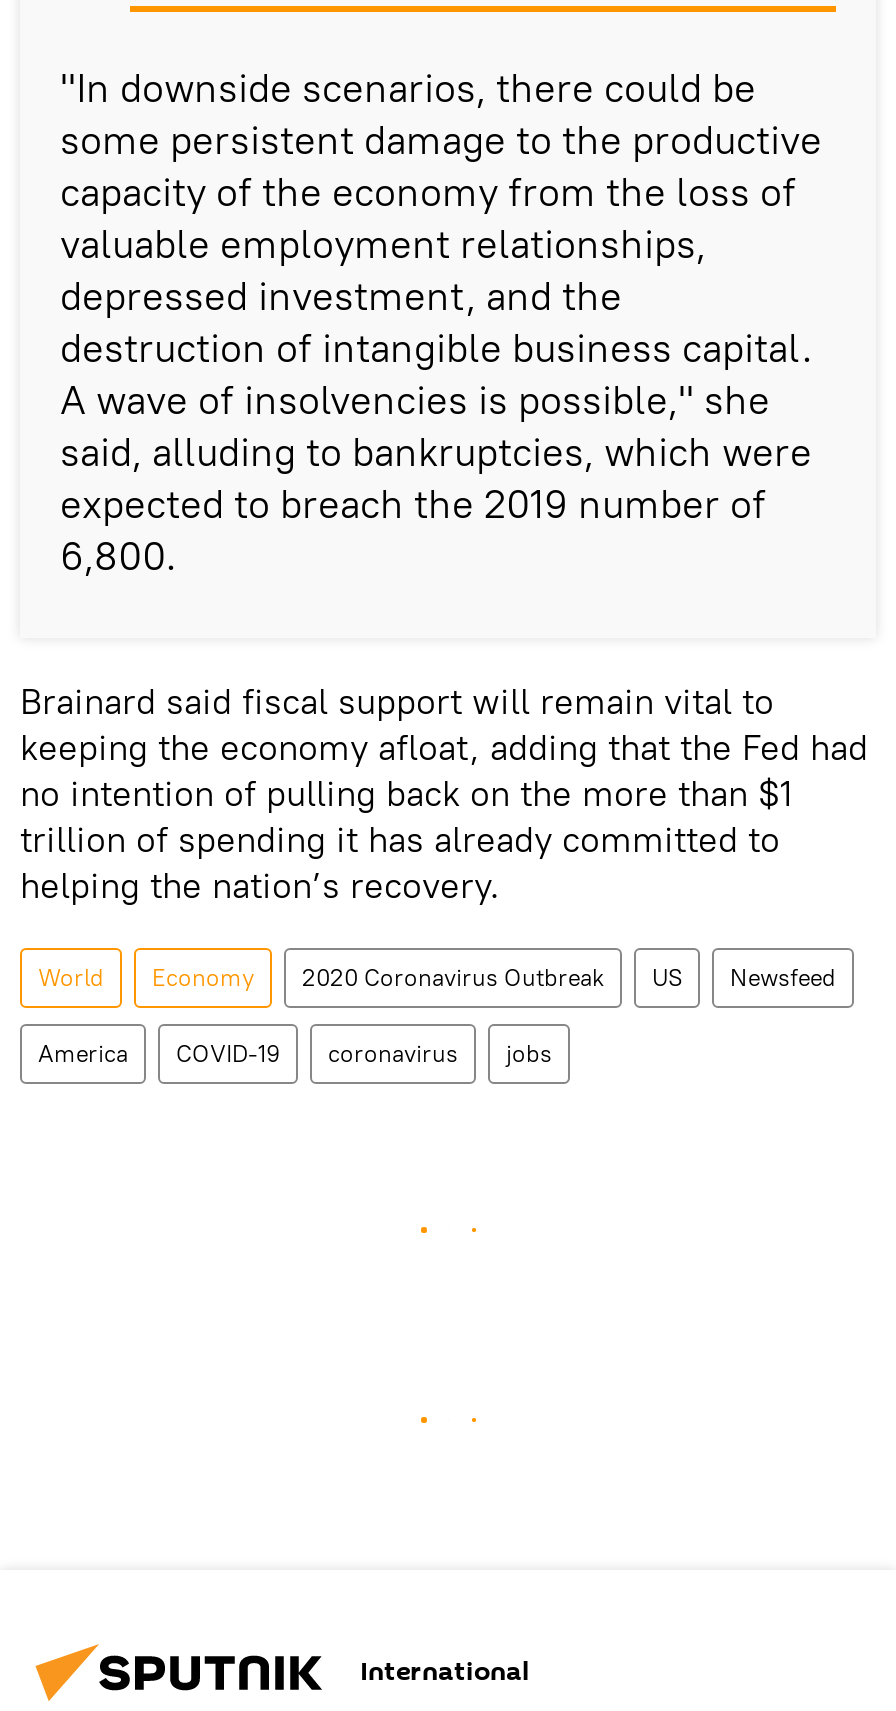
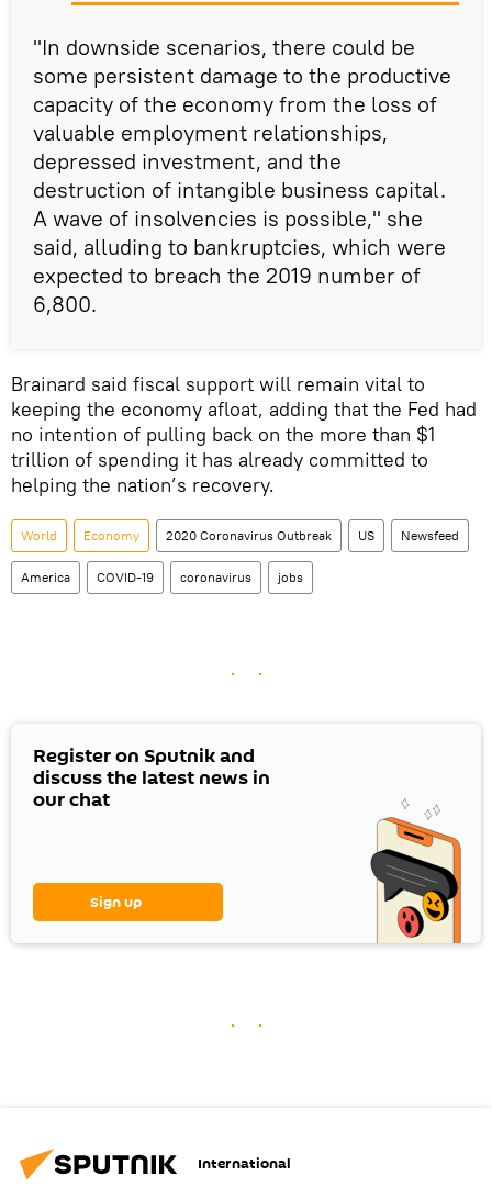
+ Register on Sputnik and
+ discuss the latest news in
+ our chat

+ Sign up

+ [image]
